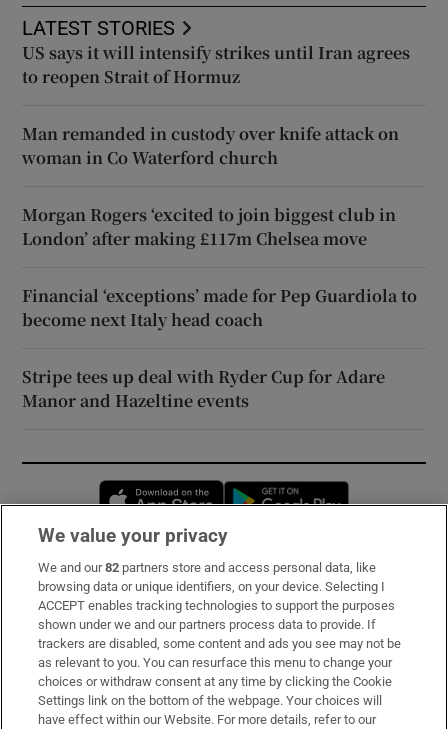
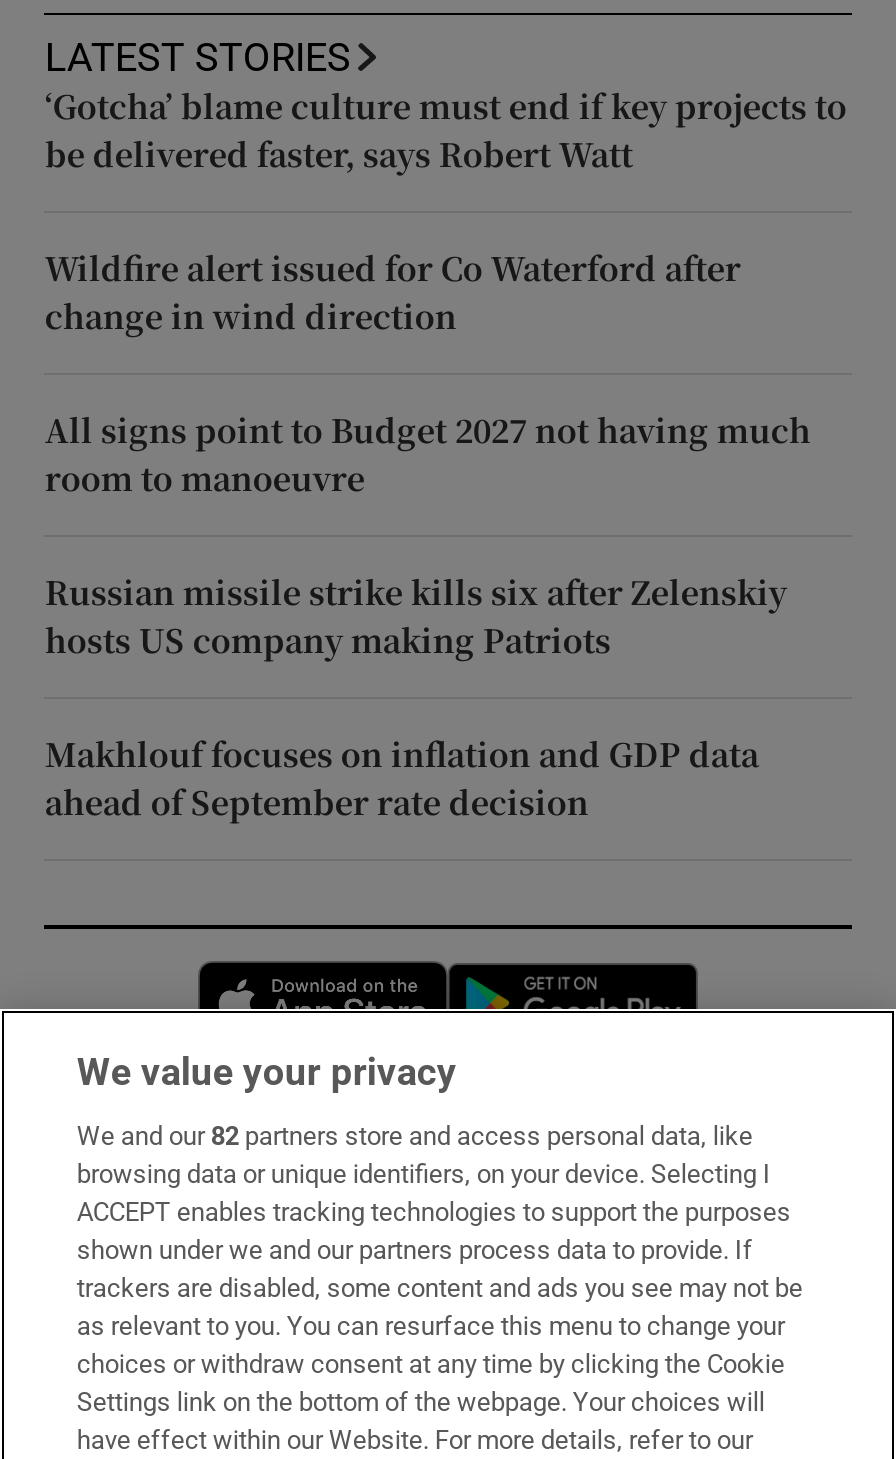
- US says it will intensify strikes until Iran agrees
- to reopen Strait of Hormuz
+ ‘Gotcha’ blame culture must end if key projects to
+ be delivered faster, says Robert Watt

- Man remanded in custody over knife attack on
- woman in Co Waterford church
+ Wildfire alert issued for Co Waterford after
+ change in wind direction

- Morgan Rogers ‘excited to join biggest club in
- London’ after making £117m Chelsea move
+ All signs point to Budget 2027 not having much
+ room to manoeuvre

- Financial ‘exceptions’ made for Pep Guardiola to
- become next Italy head coach
+ Russian missile strike kills six after Zelenskiy
+ hosts US company making Patriots

- Stripe tees up deal with Ryder Cup for Adare
- Manor and Hazeltine events
+ Makhlouf focuses on inflation and GDP data
+ ahead of September rate decision
